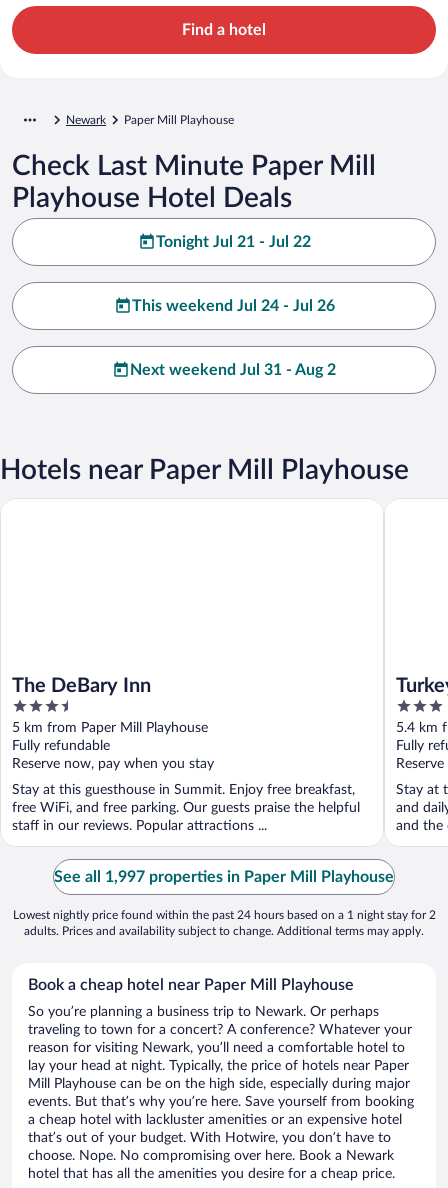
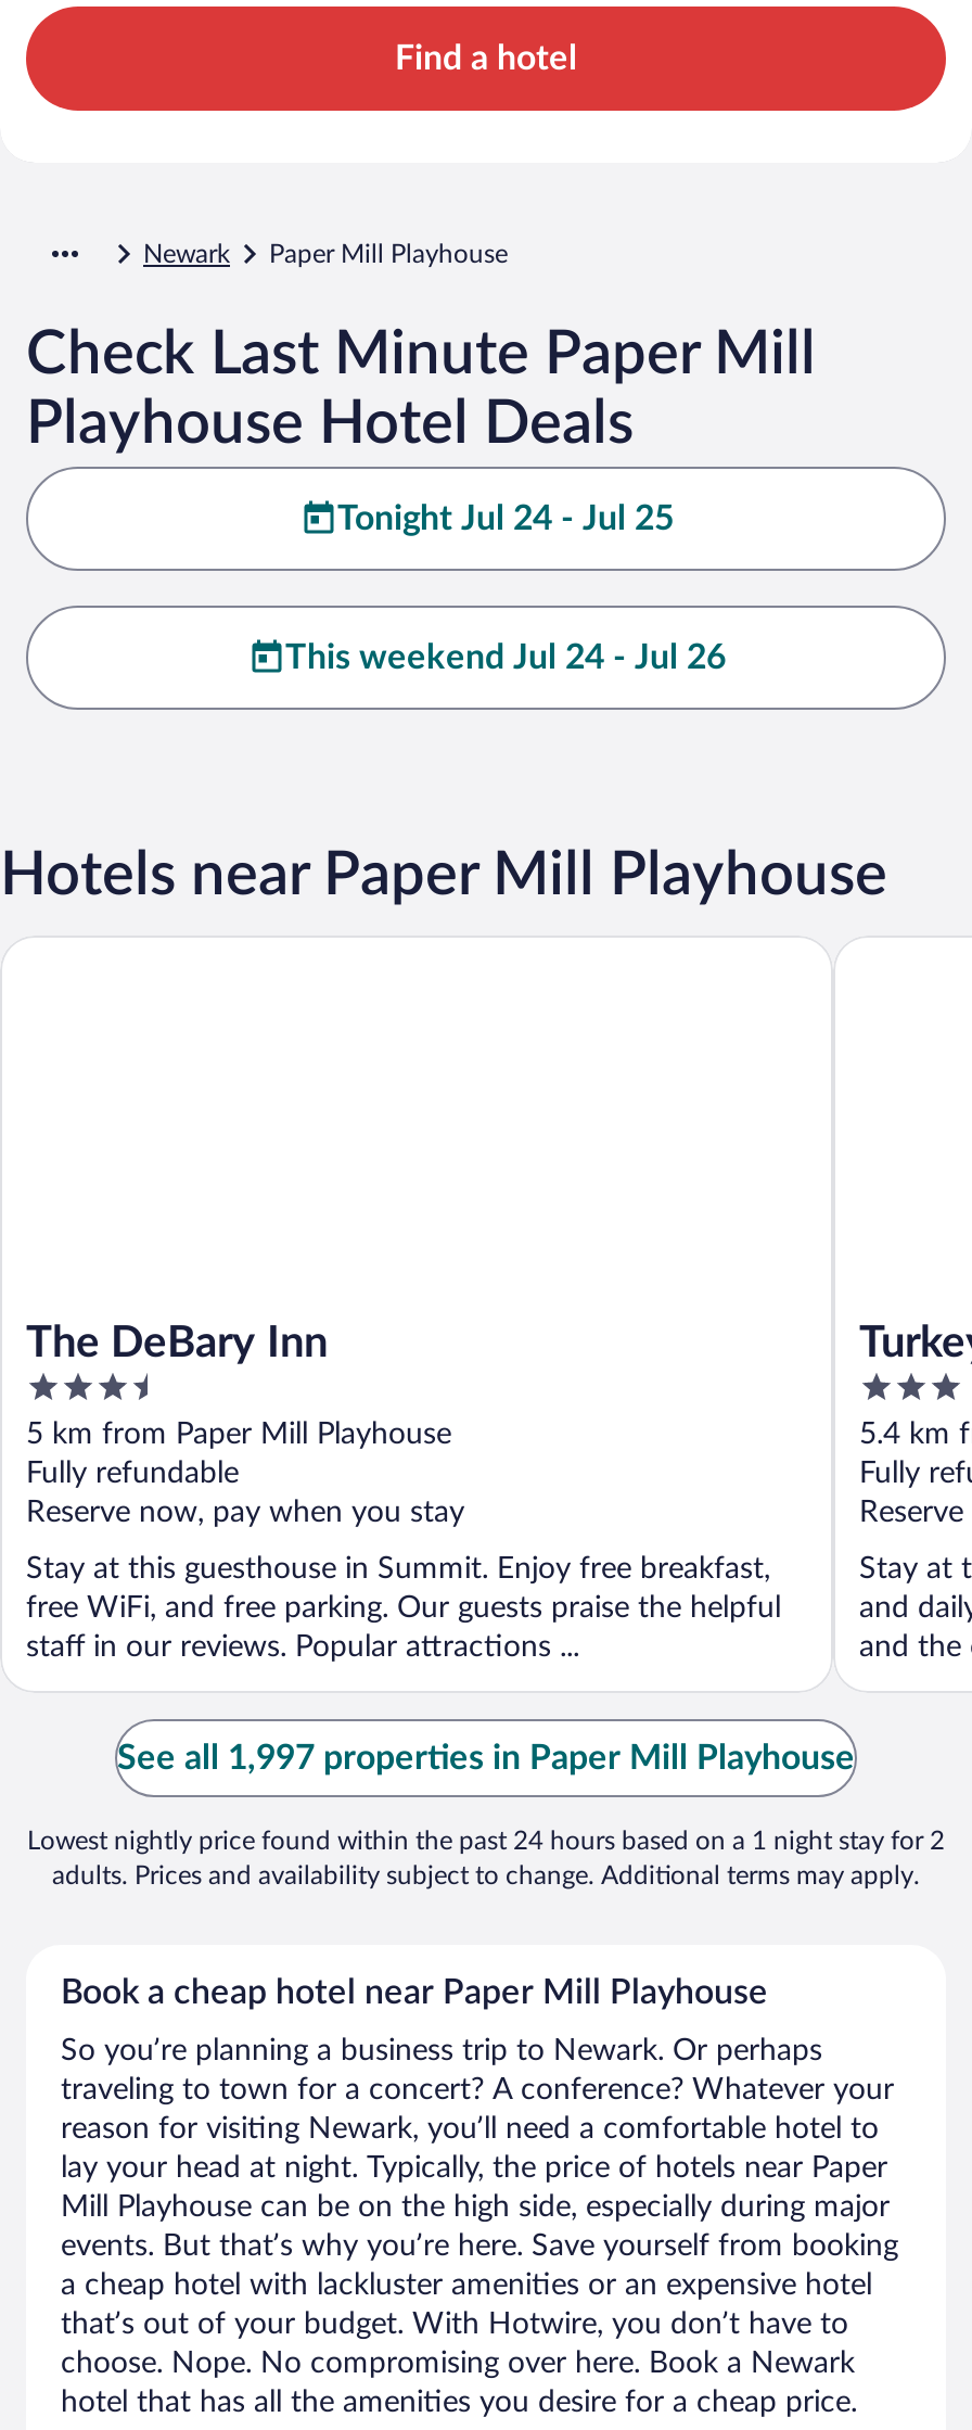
- Tonight Jul 21 - Jul 22
+ Tonight Jul 24 - Jul 25

- Next weekend Jul 31 - Aug 2
